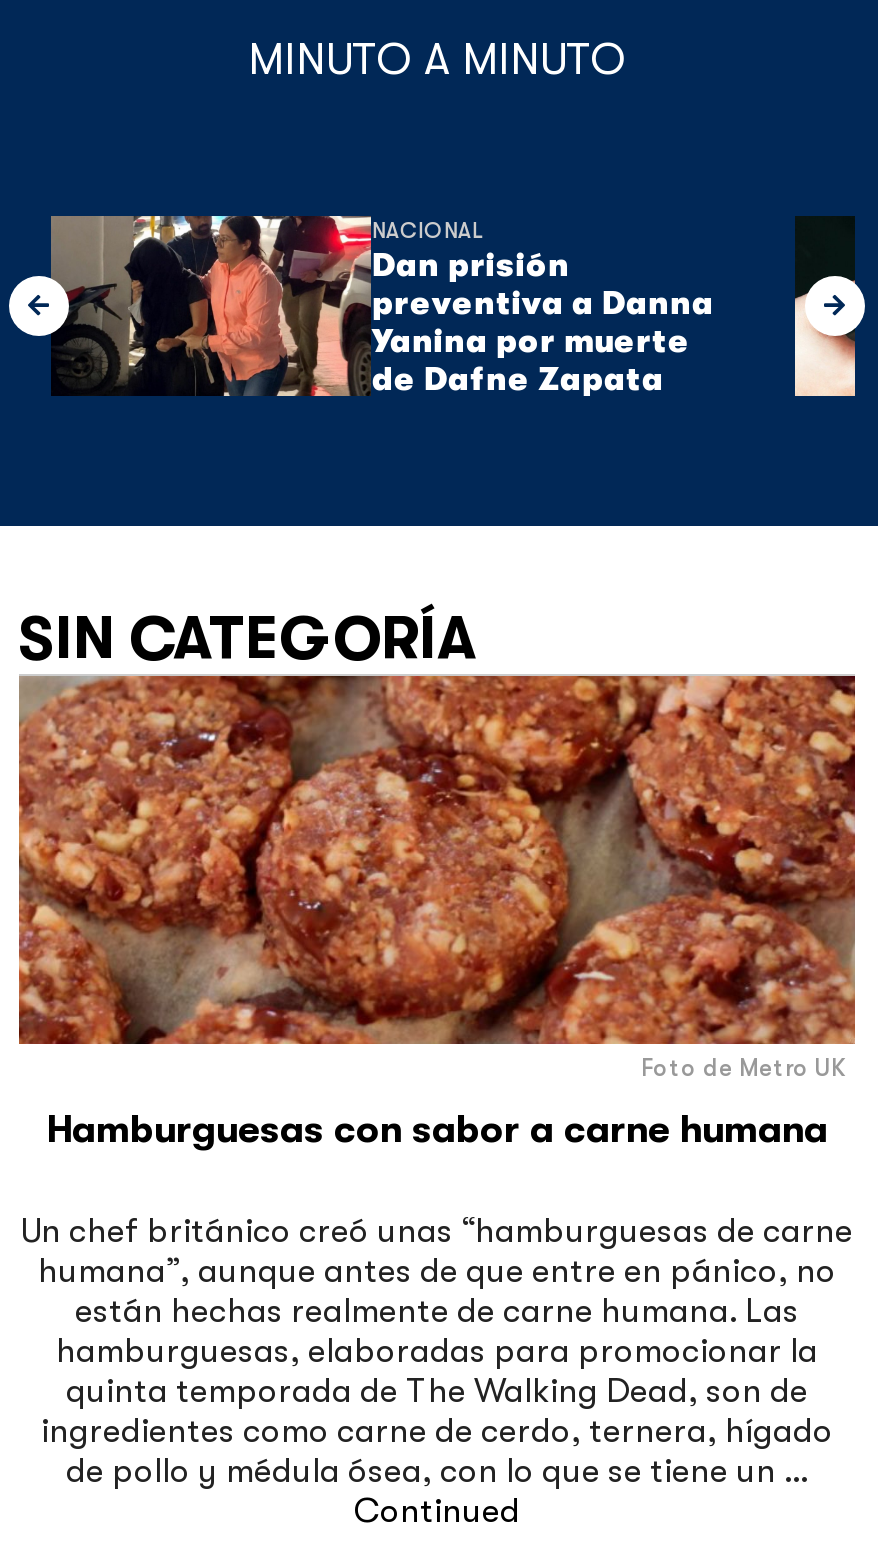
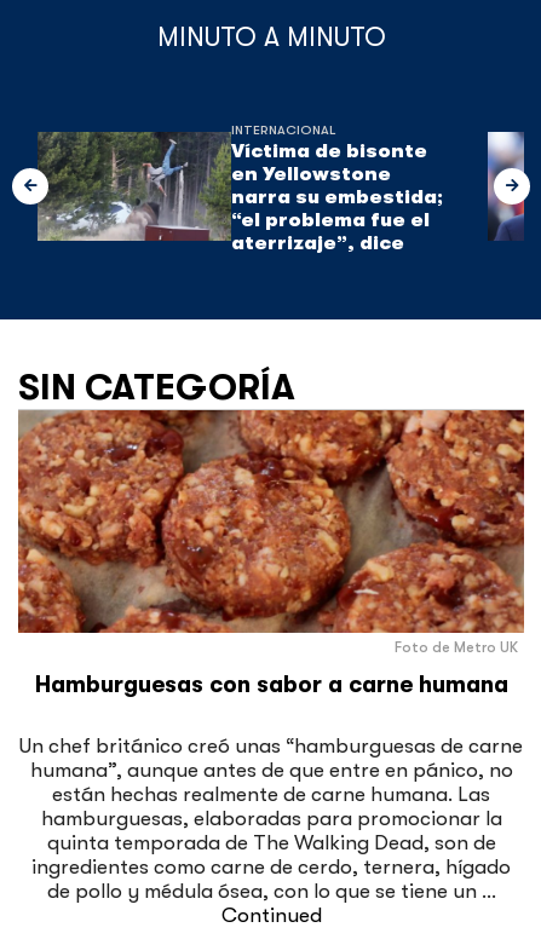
- [image]
+ [image]

- [image]
- NACIONAL
- Dan prisión
- preventiva a Danna
- Yanina por muerte
- de Dafne Zapata
+ [image]
+ INTERNACIONAL
+ Víctima de bisonte
+ en Yellowstone
+ narra su embestida;
+ “el problema fue el
+ aterrizaje”, dice
